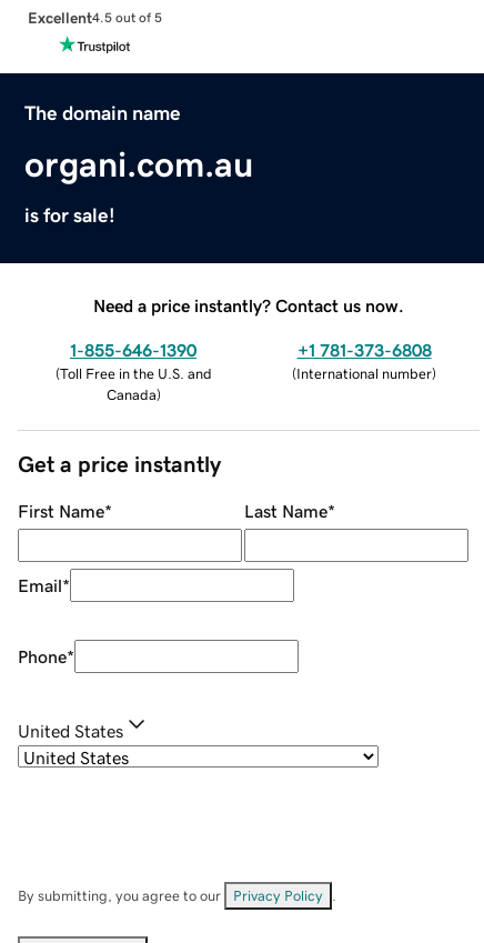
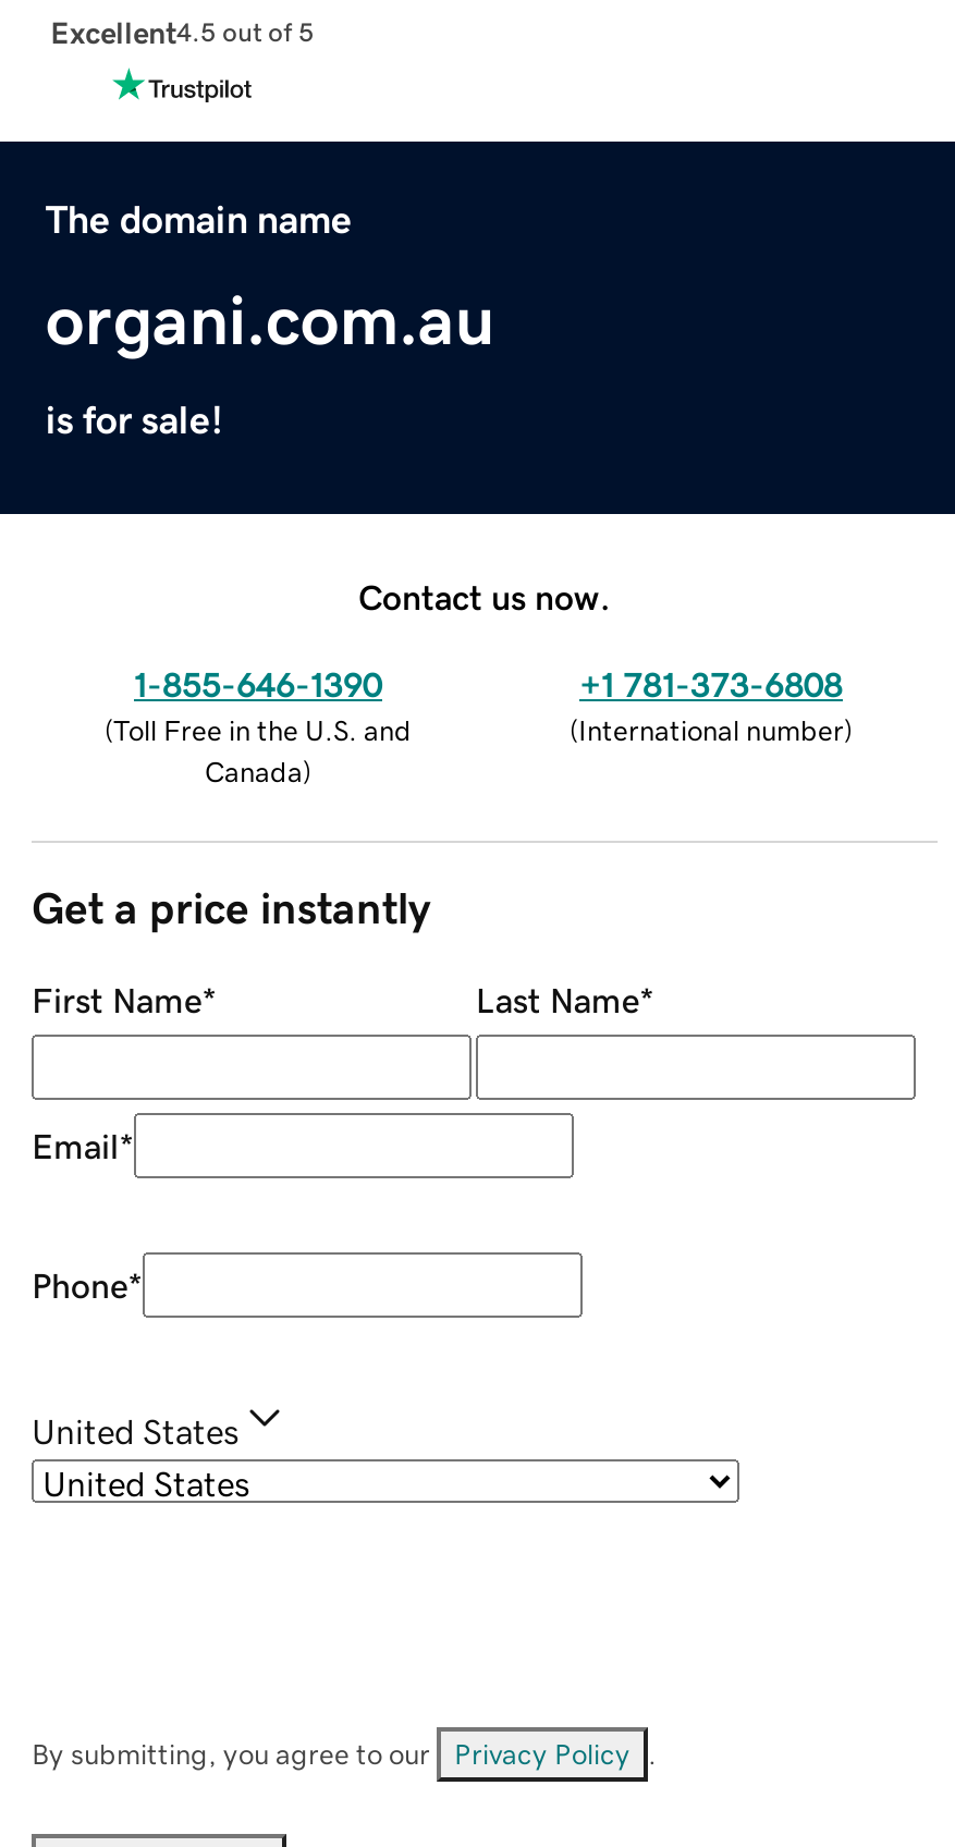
- Need a price instantly? Contact us now.
+ Contact us now.
